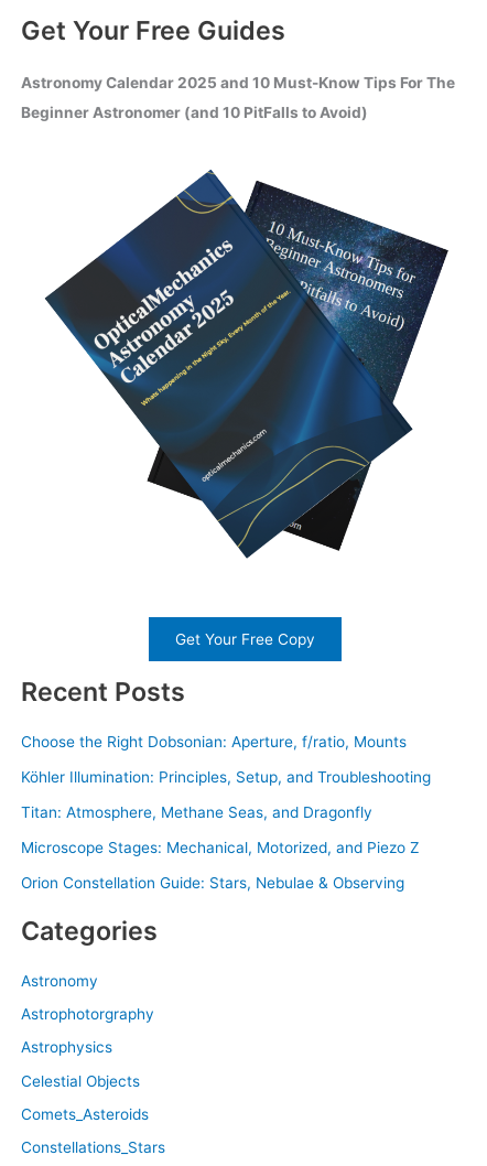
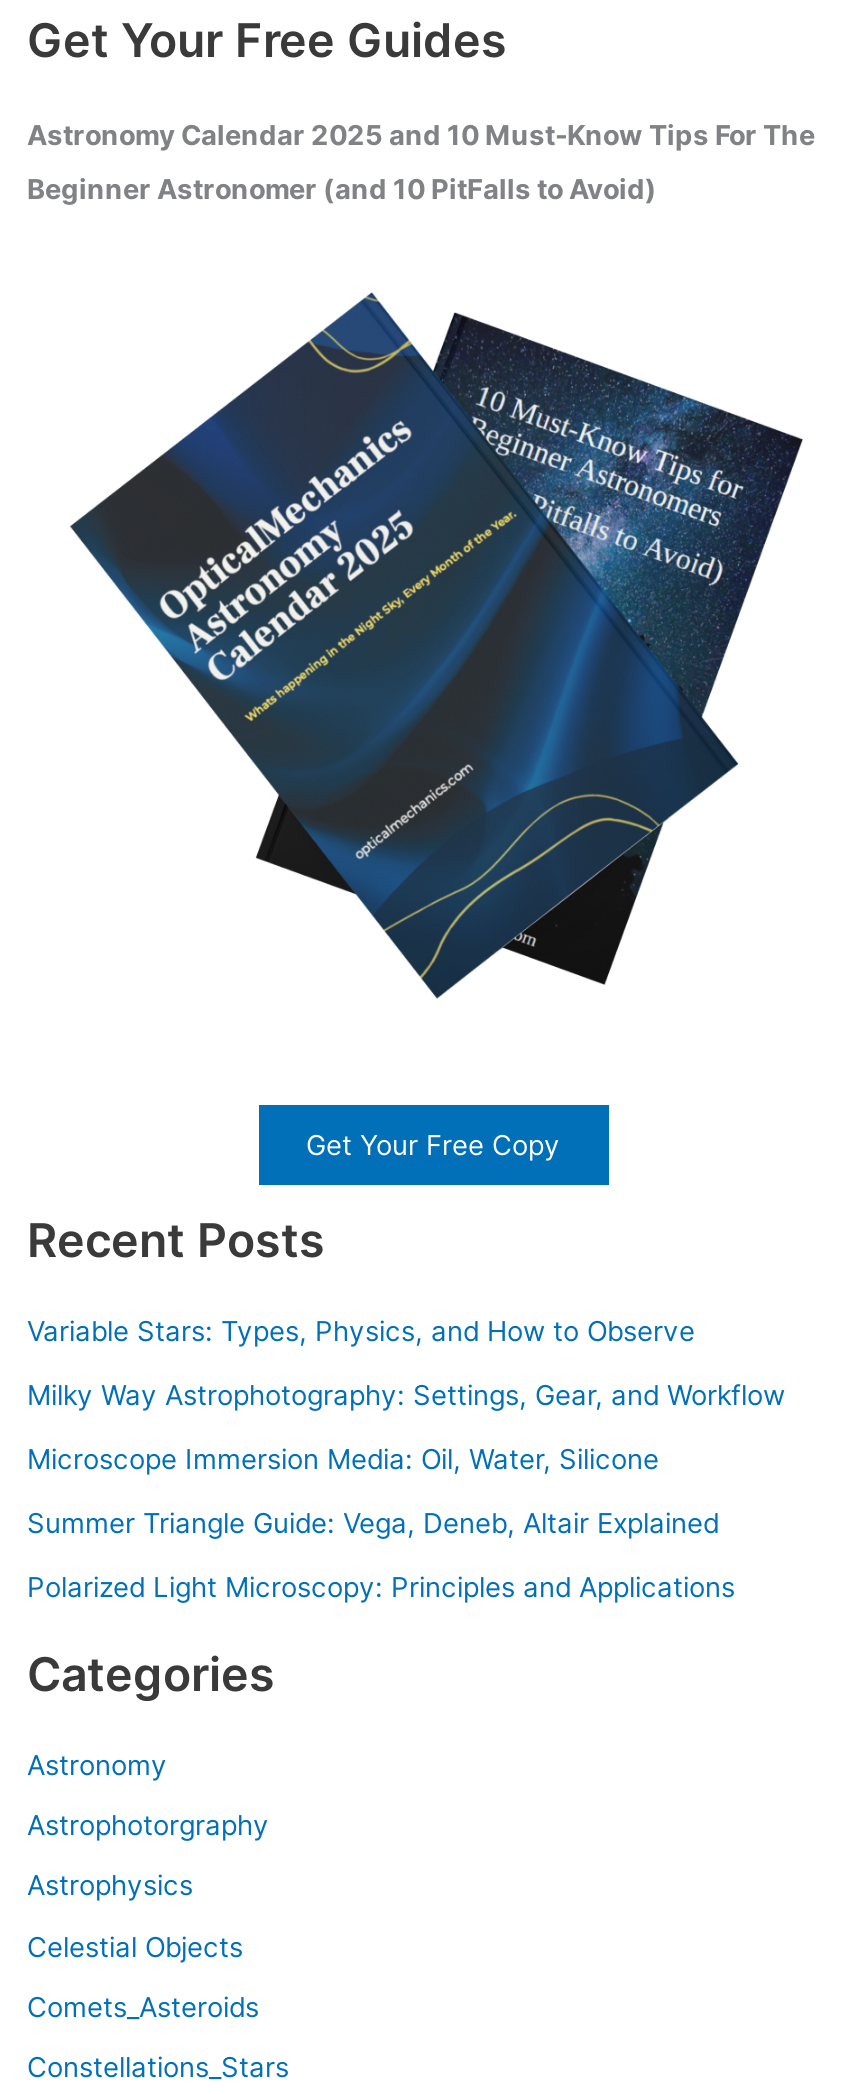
- Choose the Right Dobsonian: Aperture, f/ratio, Mounts
+ Variable Stars: Types, Physics, and How to Observe

- Köhler Illumination: Principles, Setup, and Troubleshooting
+ Milky Way Astrophotography: Settings, Gear, and Workflow

- Titan: Atmosphere, Methane Seas, and Dragonfly
+ Microscope Immersion Media: Oil, Water, Silicone

- Microscope Stages: Mechanical, Motorized, and Piezo Z
+ Summer Triangle Guide: Vega, Deneb, Altair Explained

- Orion Constellation Guide: Stars, Nebulae & Observing
+ Polarized Light Microscopy: Principles and Applications
